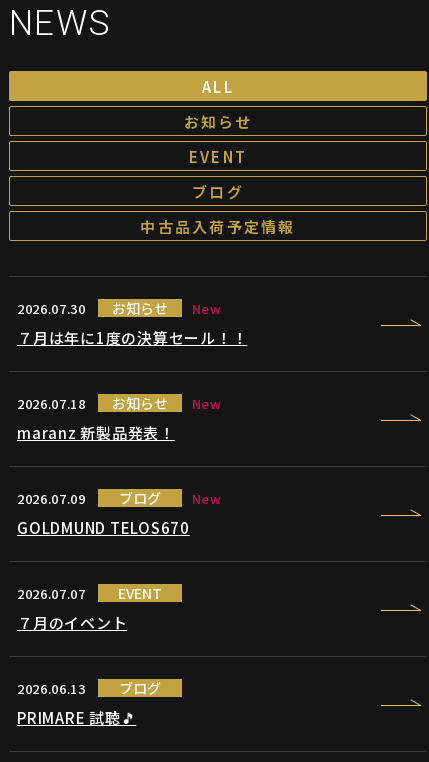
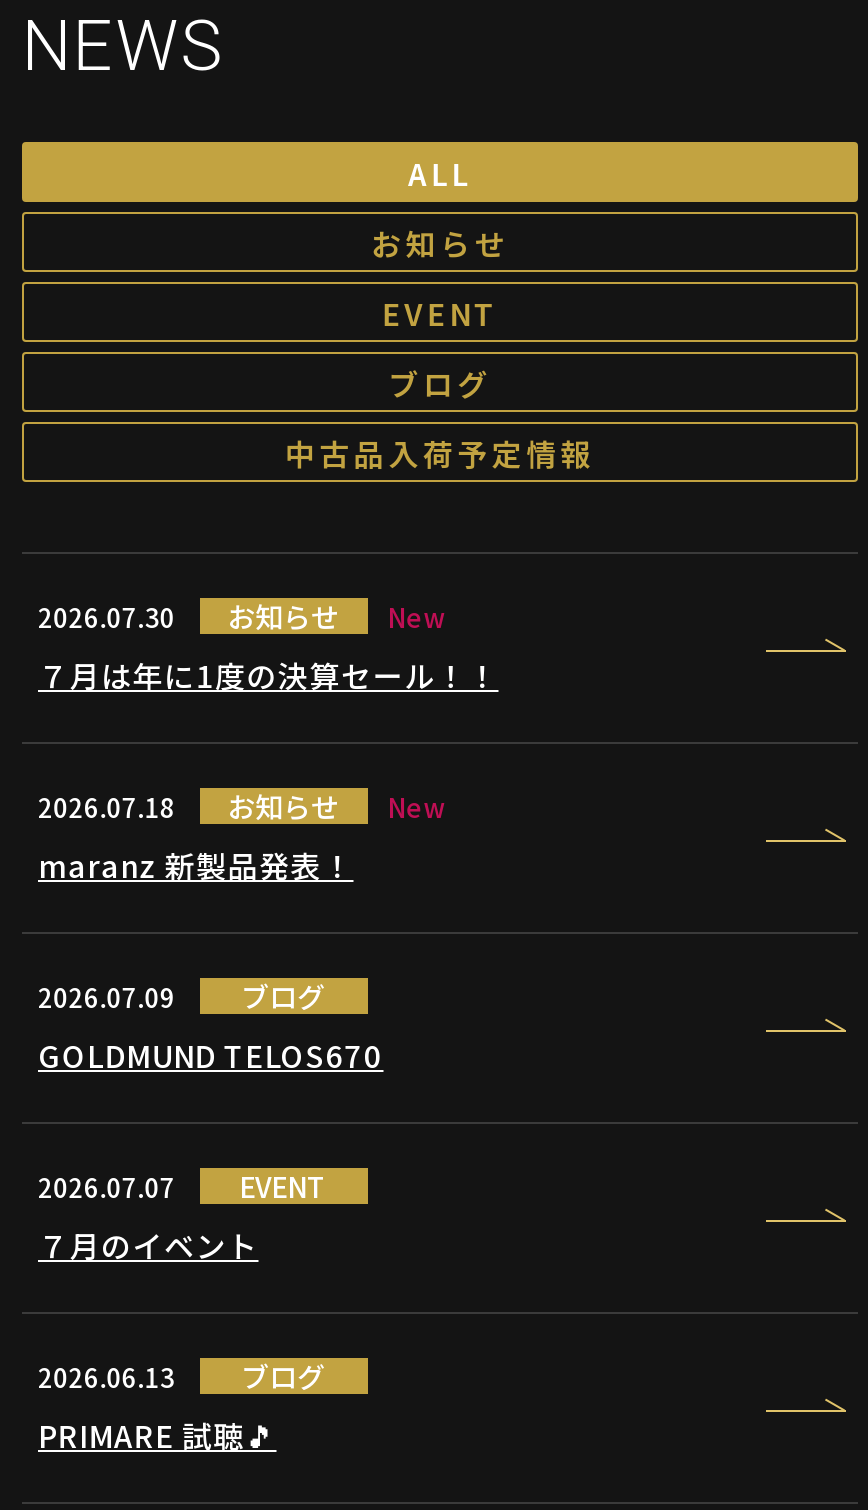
- New
